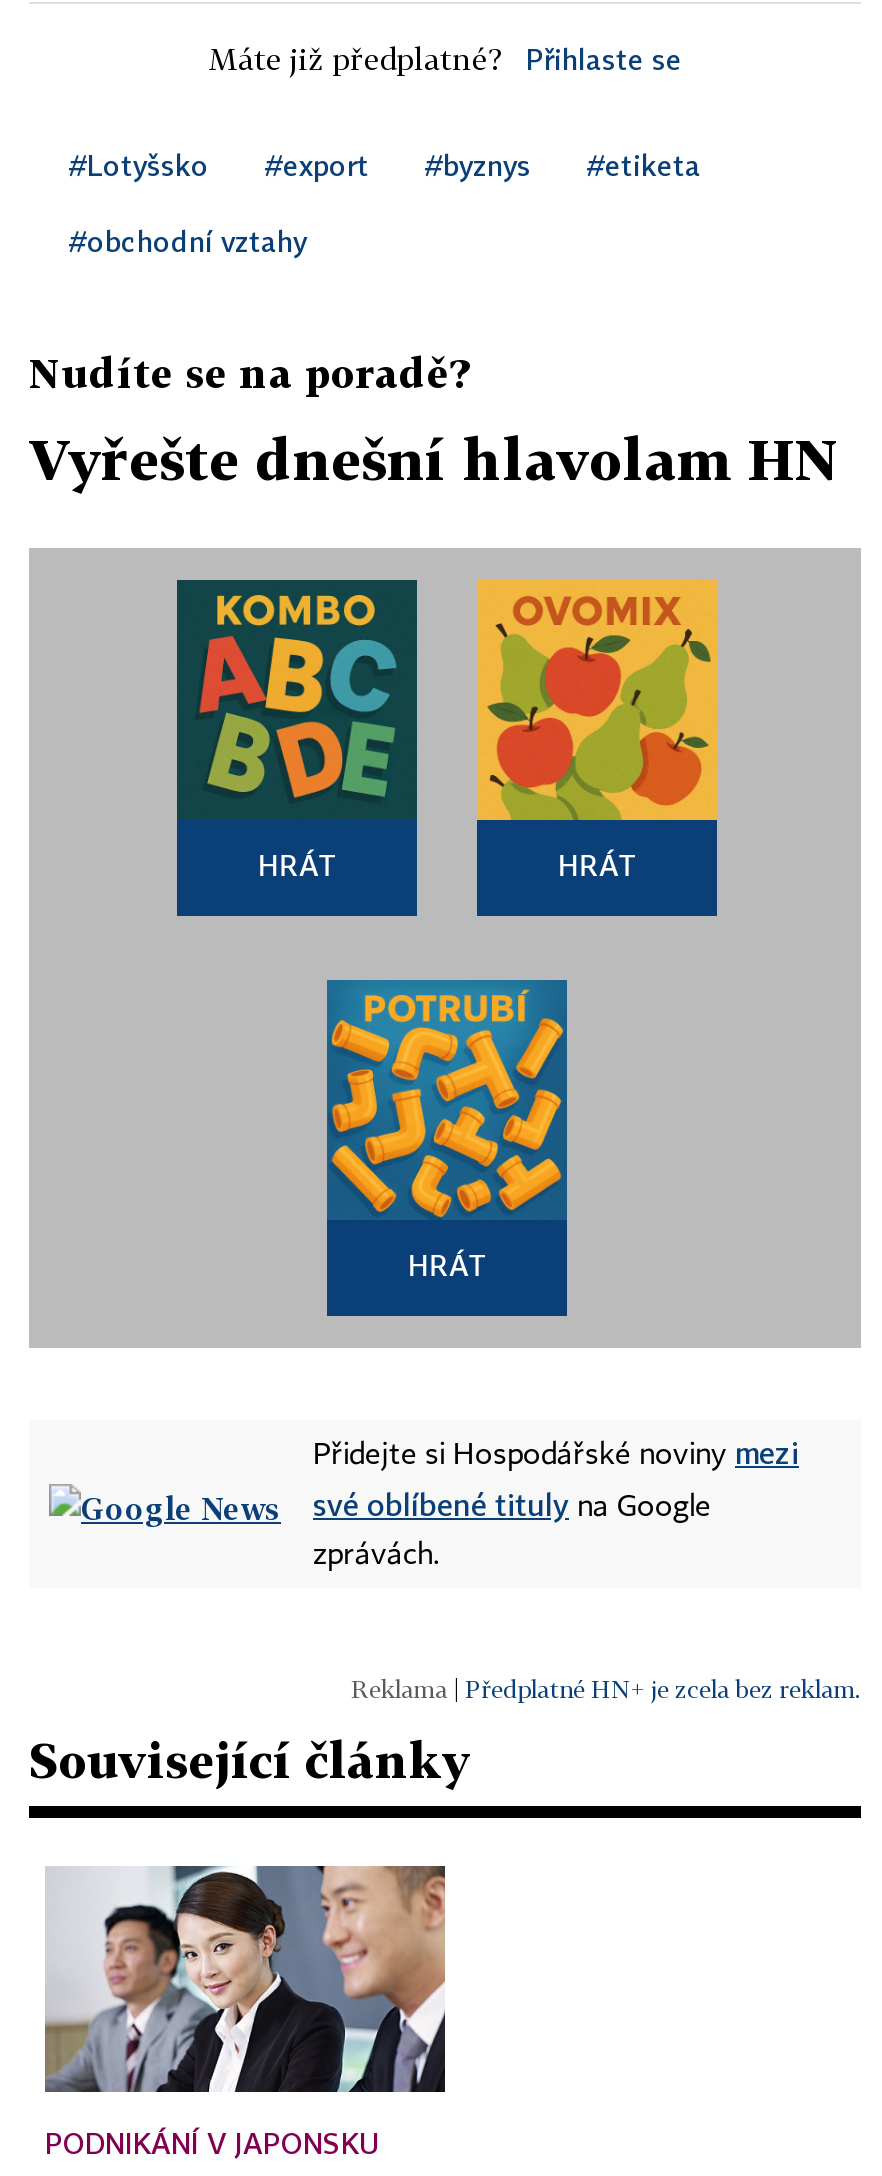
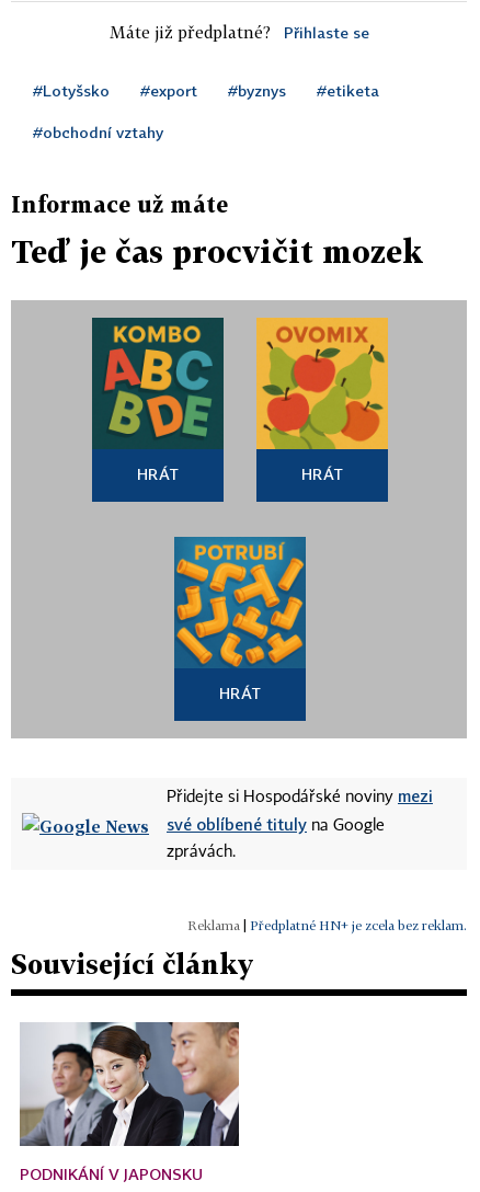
- Nudíte se na poradě?
+ Informace už máte

- Vyřešte dnešní hlavolam HN
+ Teď je čas procvičit mozek
